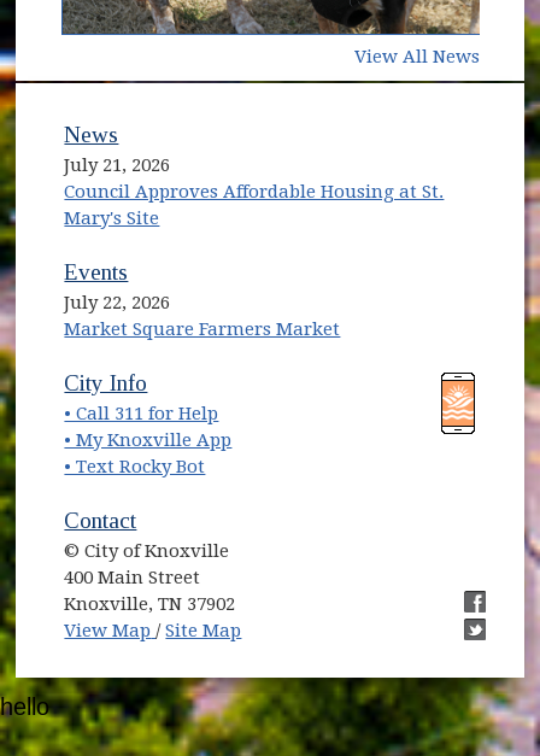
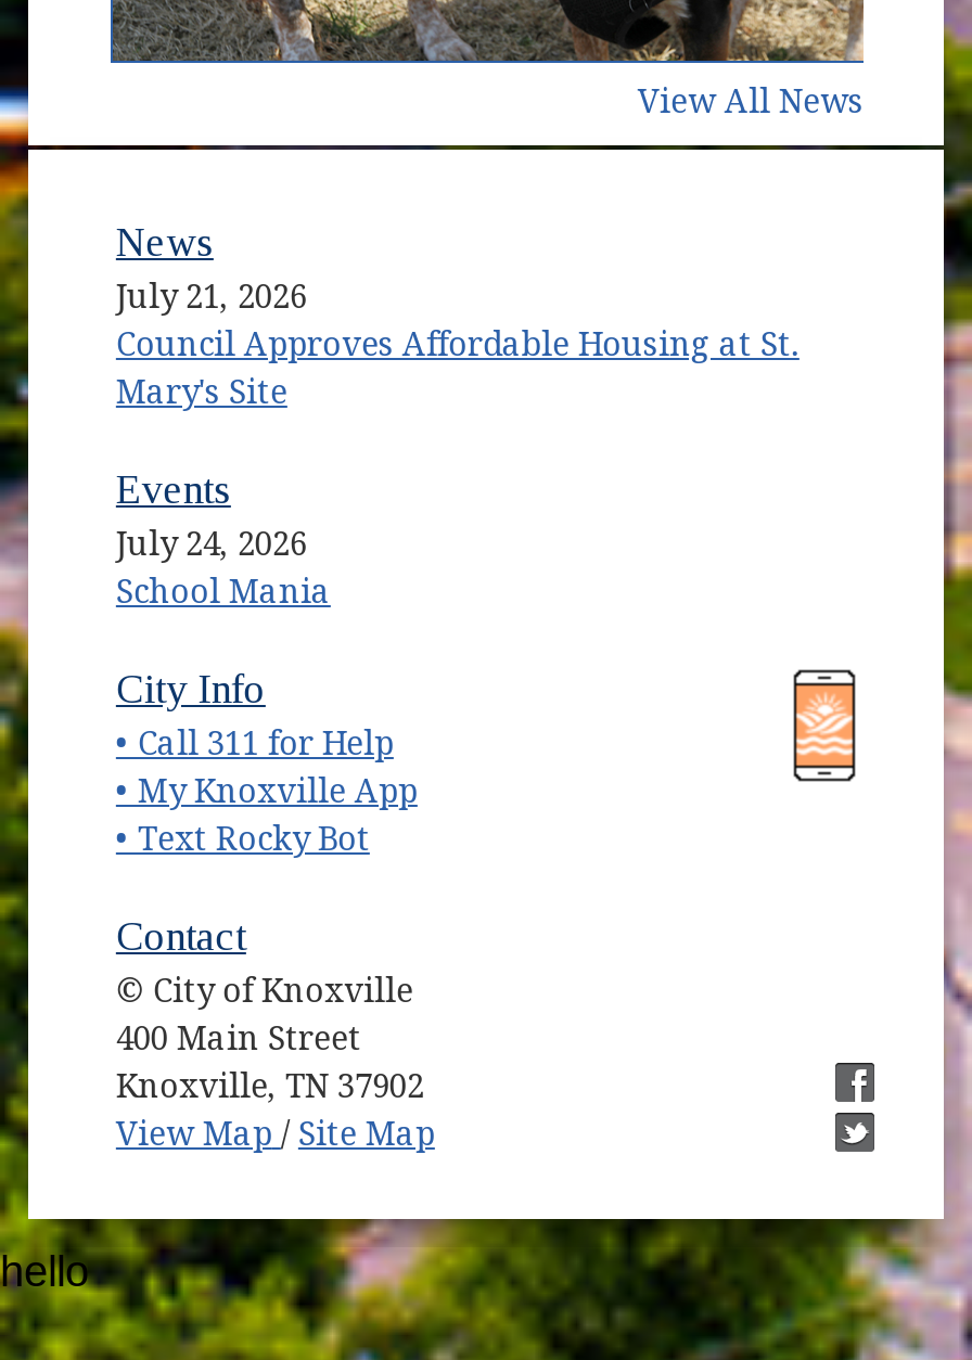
- July 22, 2026
- Market Square Farmers Market
+ July 24, 2026
+ School Mania
